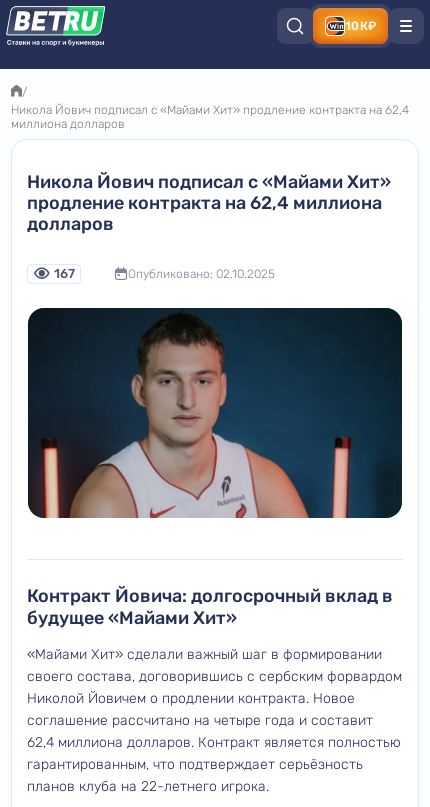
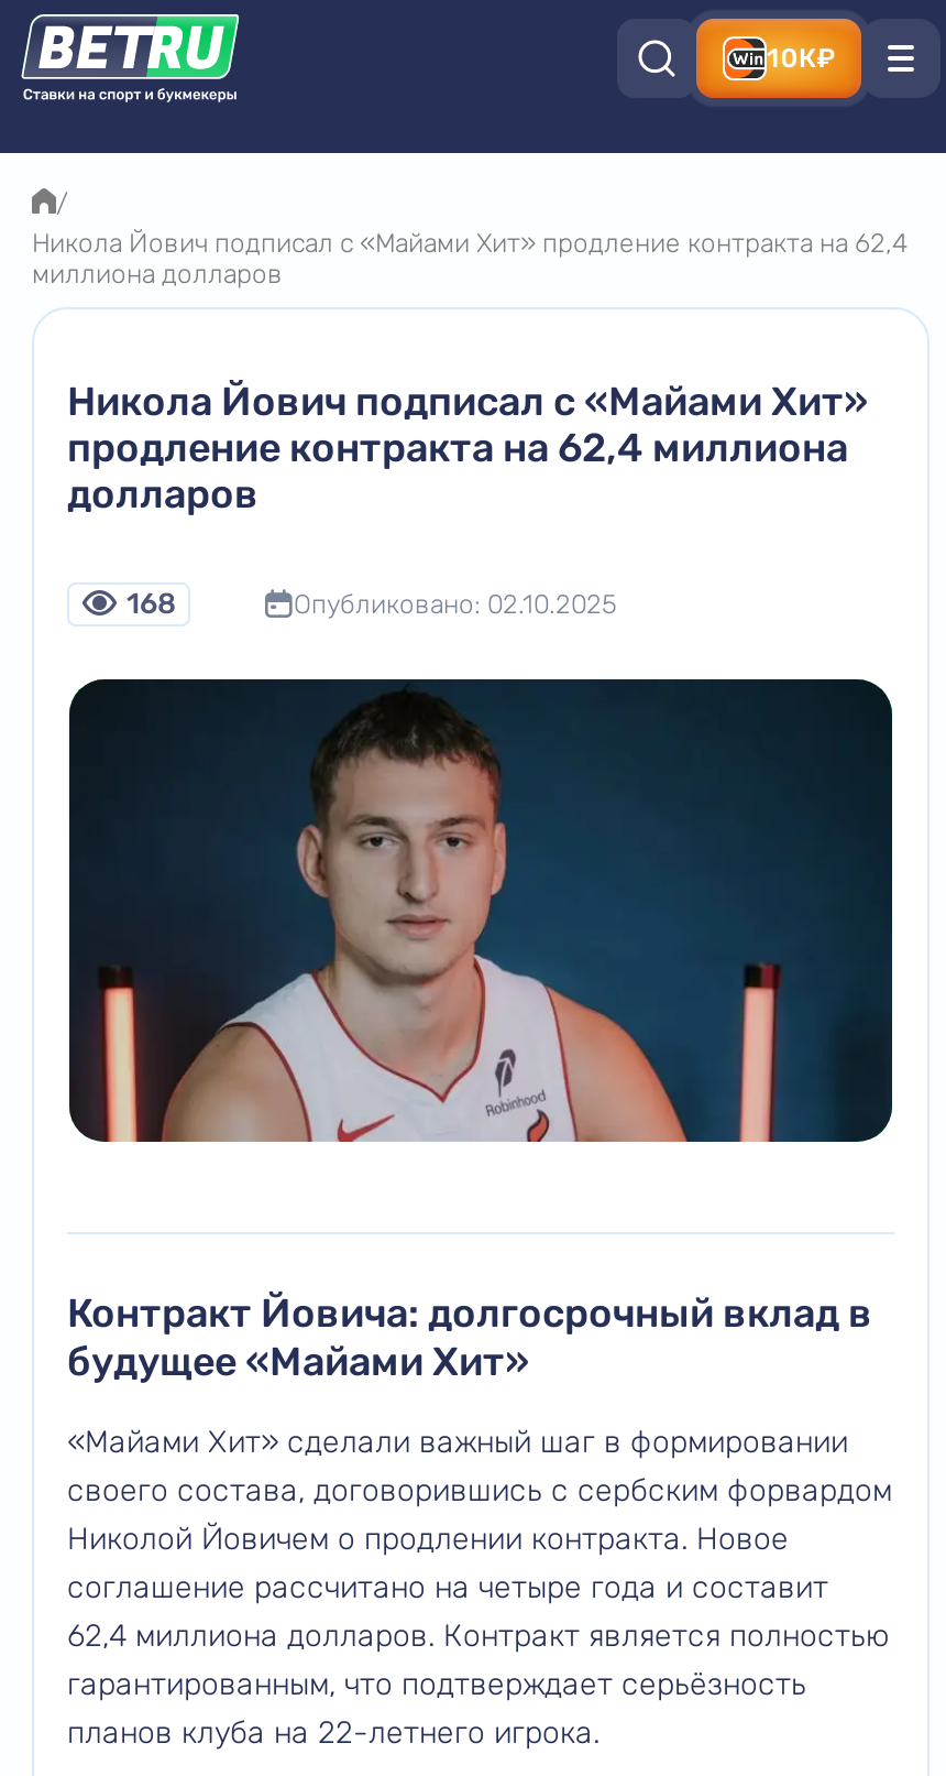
- 167
+ 168
